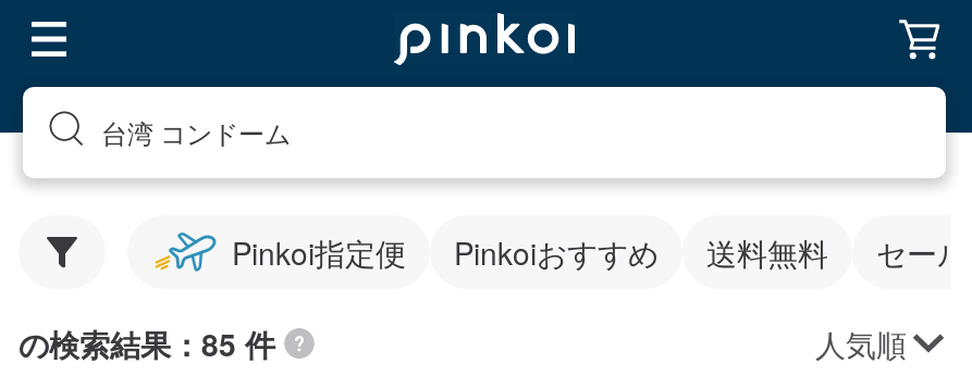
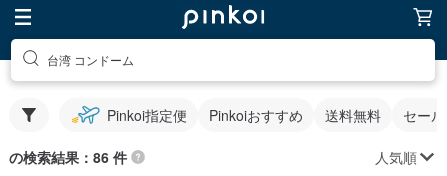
- の検索結果：85 件
+ の検索結果：86 件
